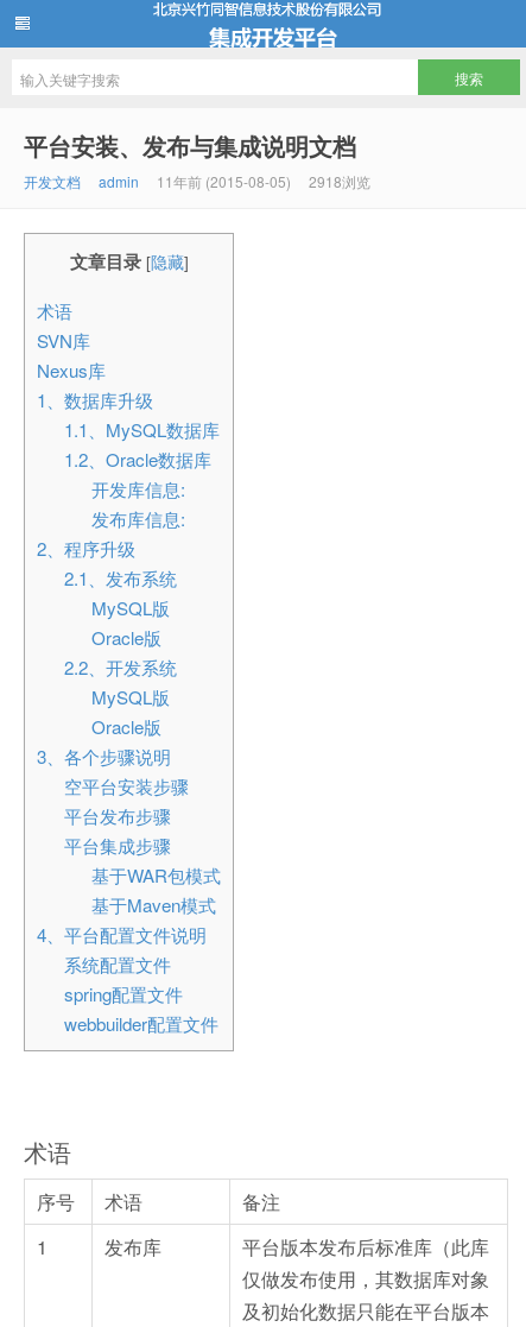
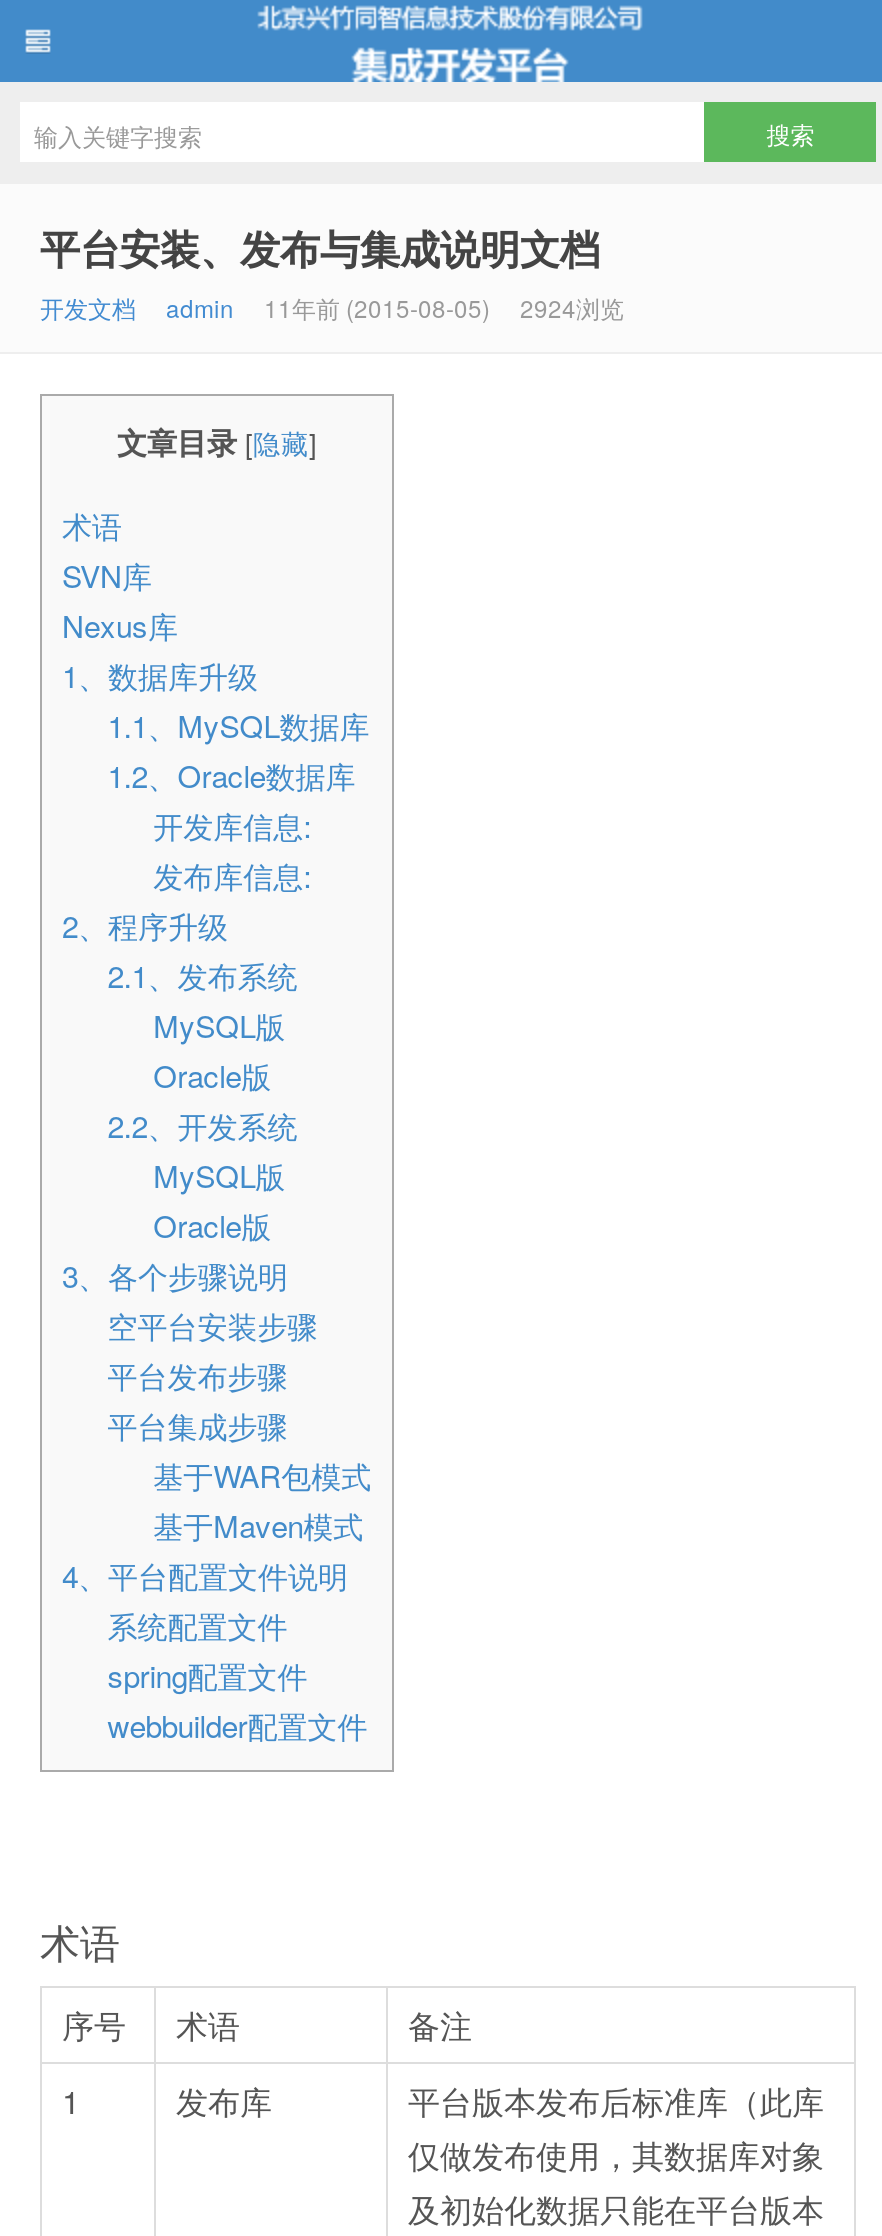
- 开发文档 admin 11年前 (2015-08-05) 2918浏览
+ 开发文档 admin 11年前 (2015-08-05) 2924浏览
